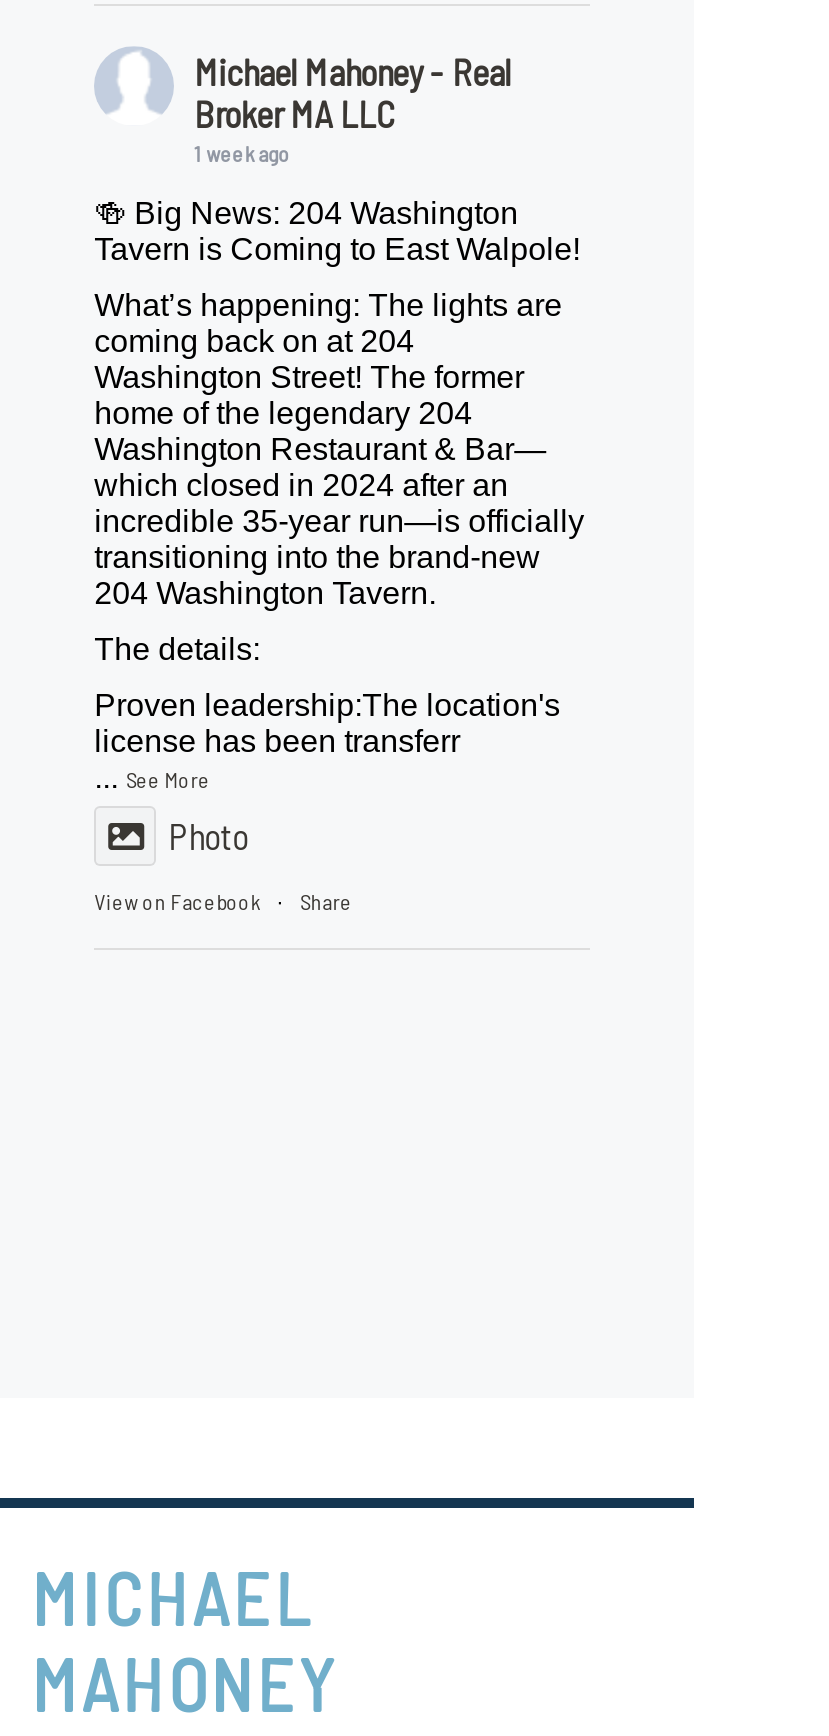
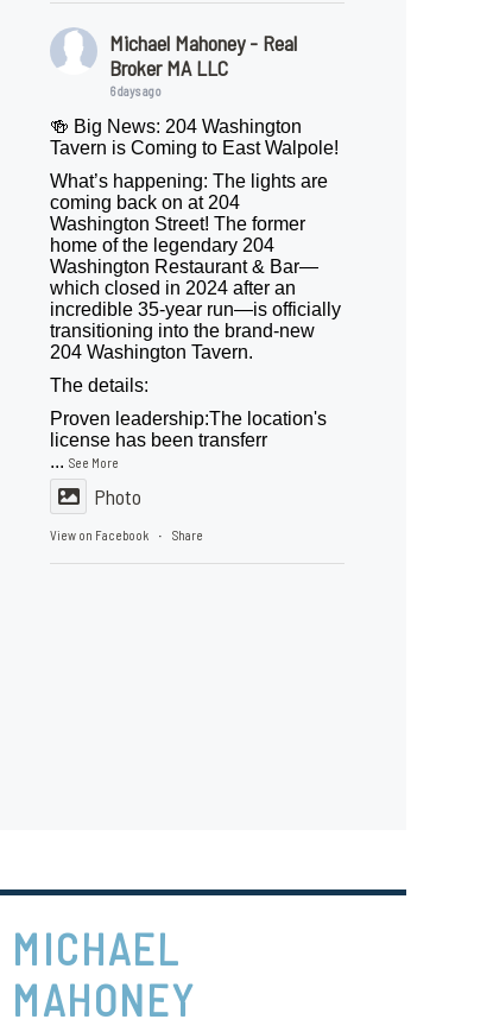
- 1 week ago
+ 6 days ago
